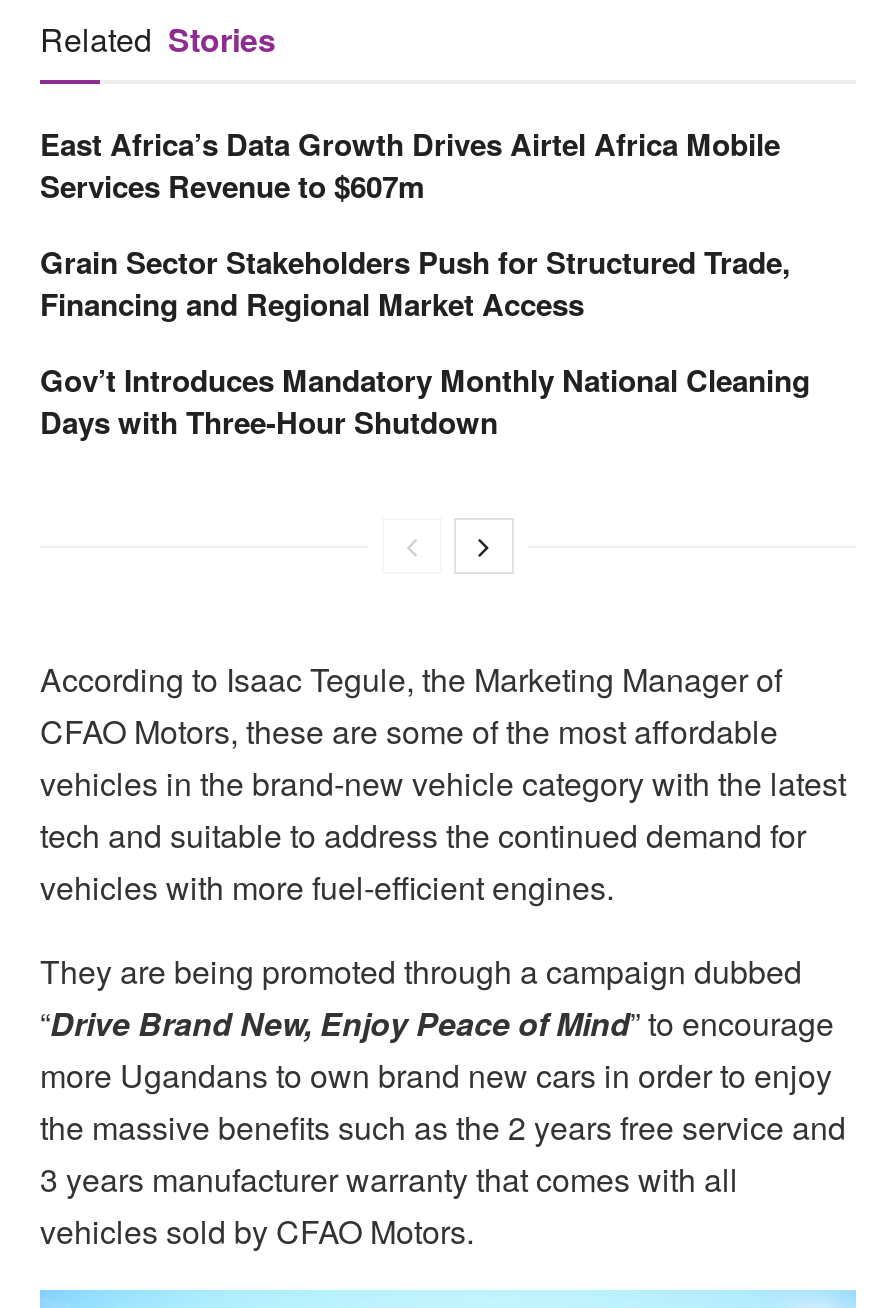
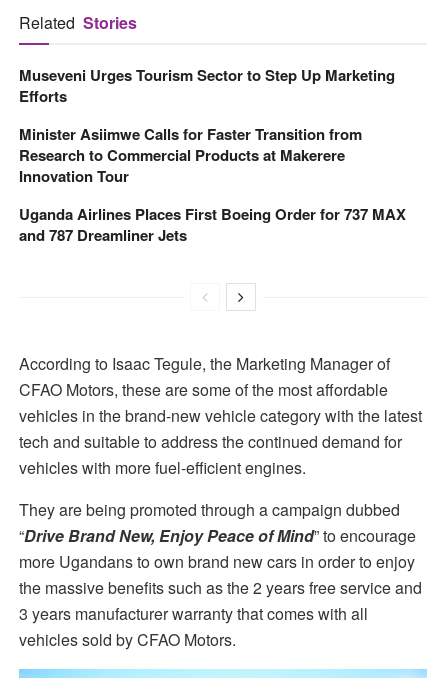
- East Africa’s Data Growth Drives Airtel Africa Mobile
- Services Revenue to $607m
+ Museveni Urges Tourism Sector to Step Up Marketing
+ Efforts

- Grain Sector Stakeholders Push for Structured Trade,
- Financing and Regional Market Access
+ Minister Asiimwe Calls for Faster Transition from
+ Research to Commercial Products at Makerere
+ Innovation Tour

- Gov’t Introduces Mandatory Monthly National Cleaning
- Days with Three-Hour Shutdown
+ Uganda Airlines Places First Boeing Order for 737 MAX
+ and 787 Dreamliner Jets
